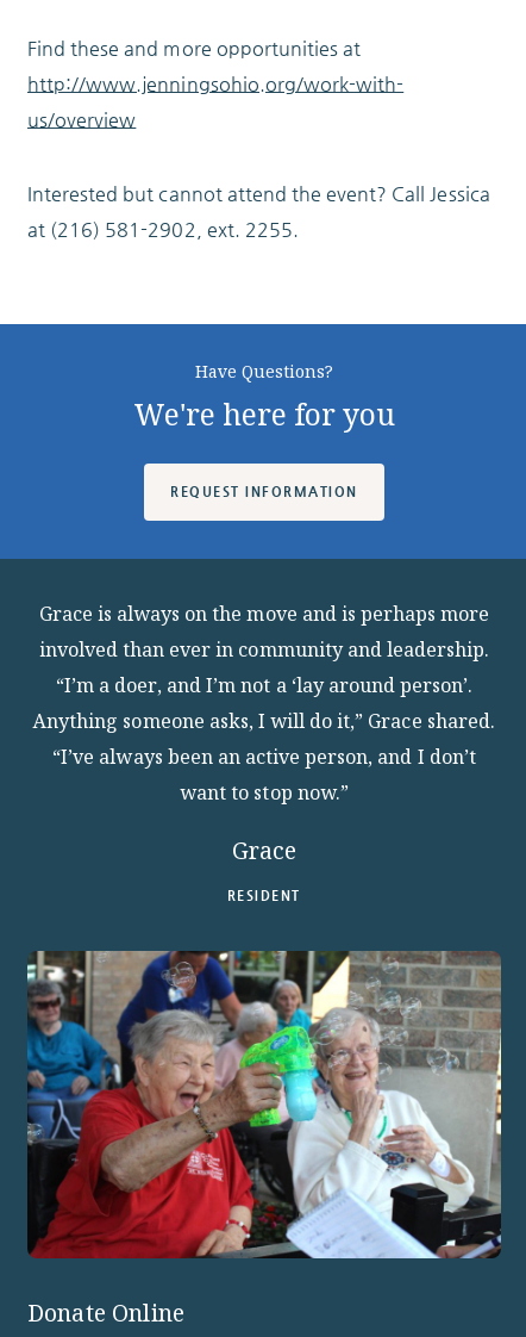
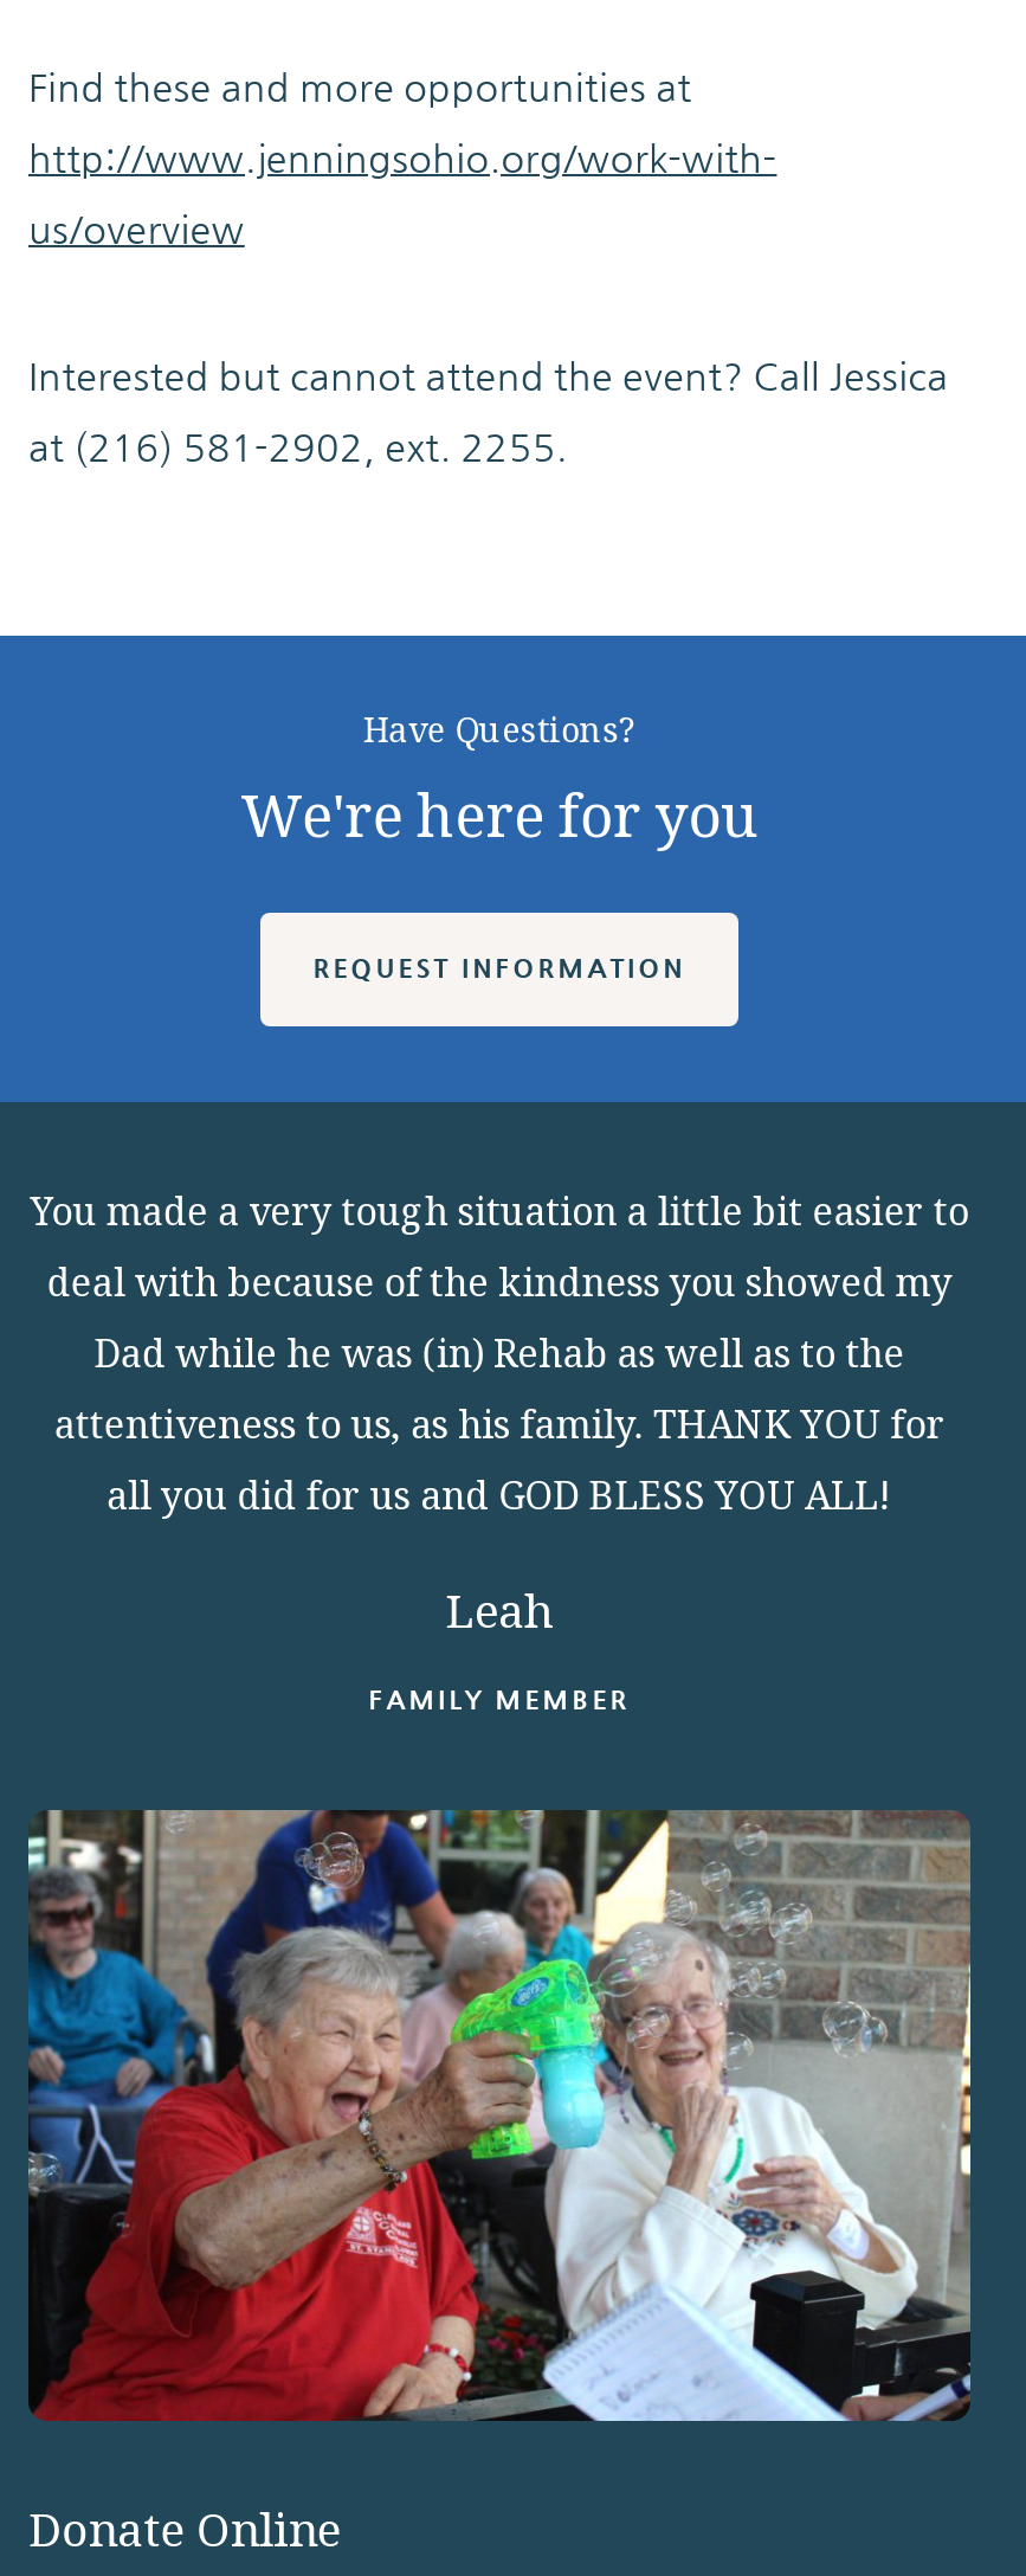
- Grace is always on the move and is perhaps more
- involved than ever in community and leadership.
- “I’m a doer, and I’m not a ‘lay around person’.
- Anything someone asks, I will do it,” Grace shared.
- “I’ve always been an active person, and I don’t
- want to stop now.”
+ You made a very tough situation a little bit easier to
+ deal with because of the kindness you showed my
+ Dad while he was (in) Rehab as well as to the
+ attentiveness to us, as his family. THANK YOU for
+ all you did for us and GOD BLESS YOU ALL!

- Grace
+ Leah

- RESIDENT
+ FAMILY MEMBER
